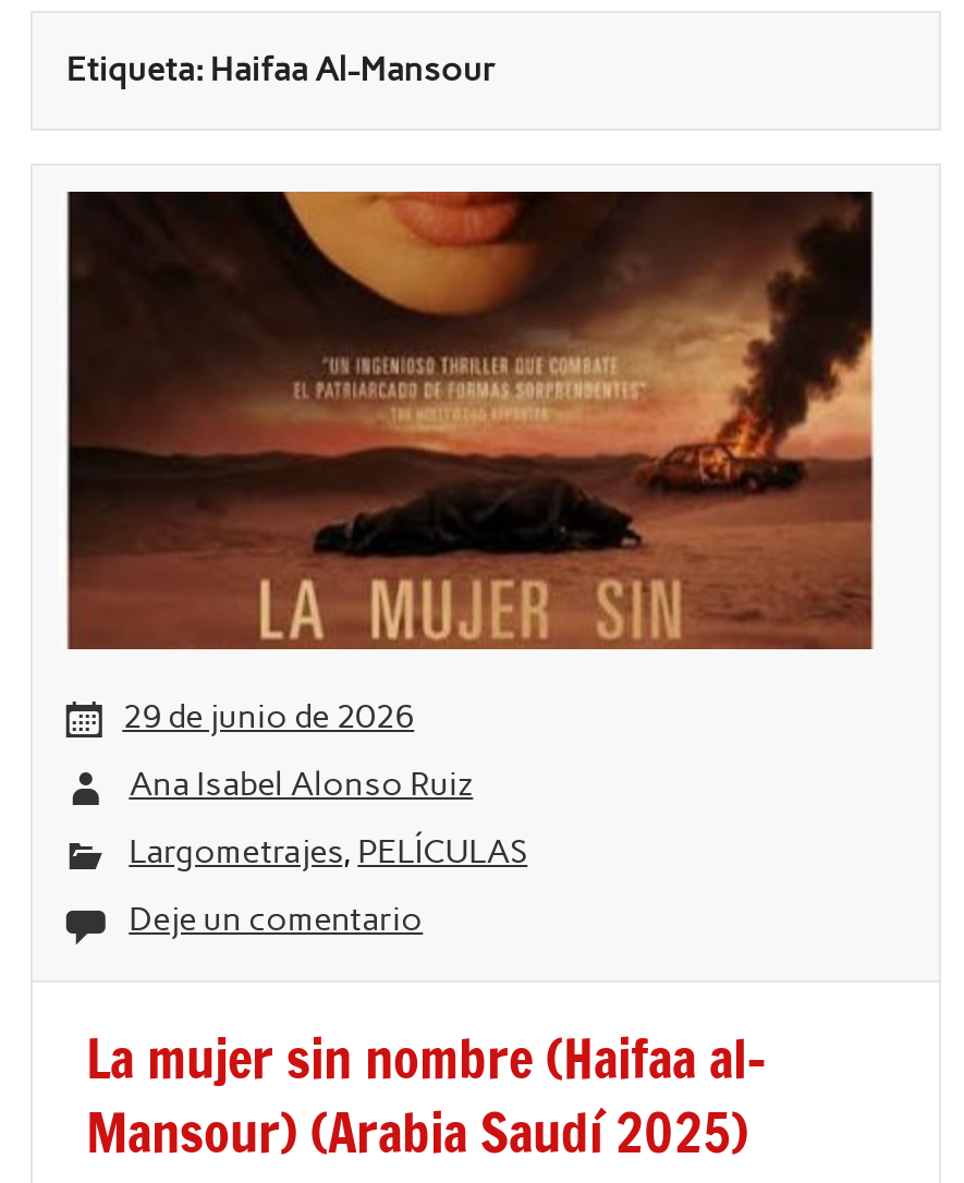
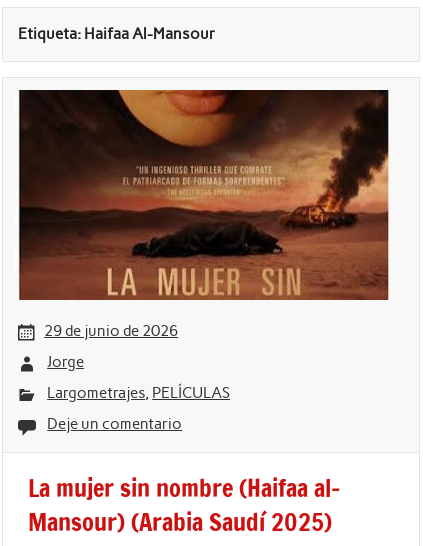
- Ana Isabel Alonso Ruiz
+ Jorge
